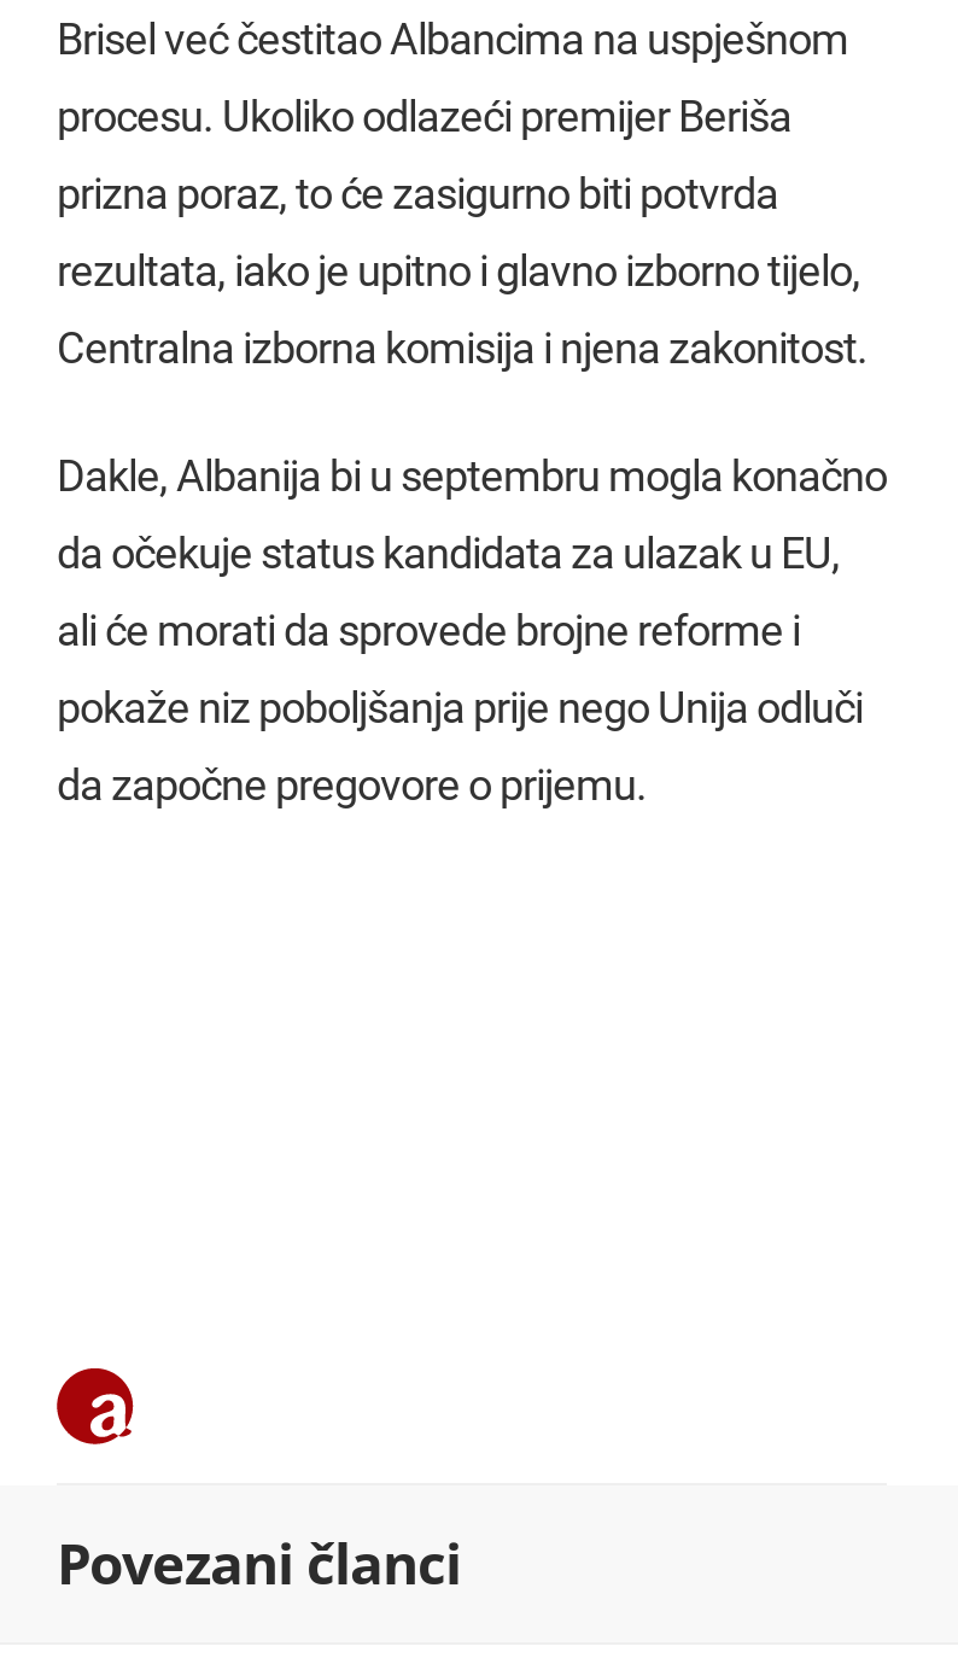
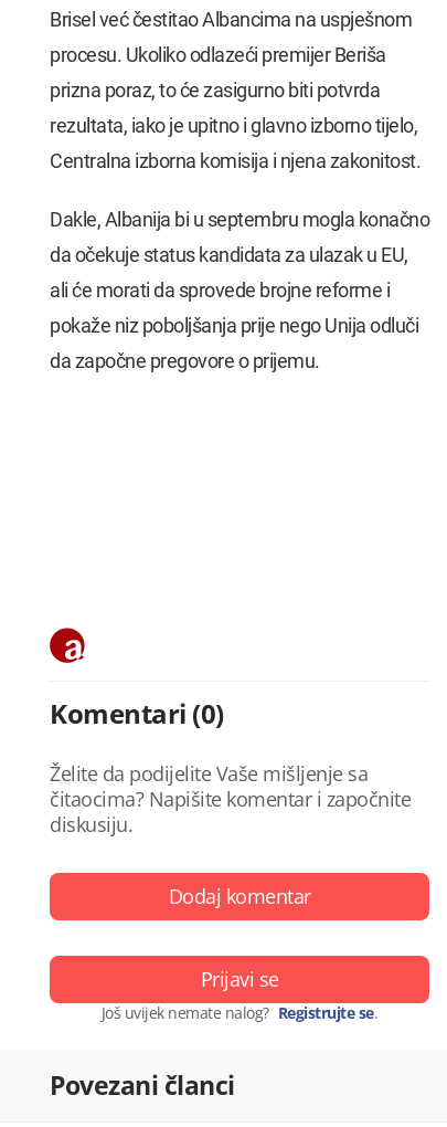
+ Komentari (0)
+ Želite da podijelite Vaše mišljenje sa
+ čitaocima? Napišite komentar i započnite
+ diskusiju.
+ Dodaj komentar
+ Prijavi se
+ Još uvijek nemate nalog? Registrujte se.
